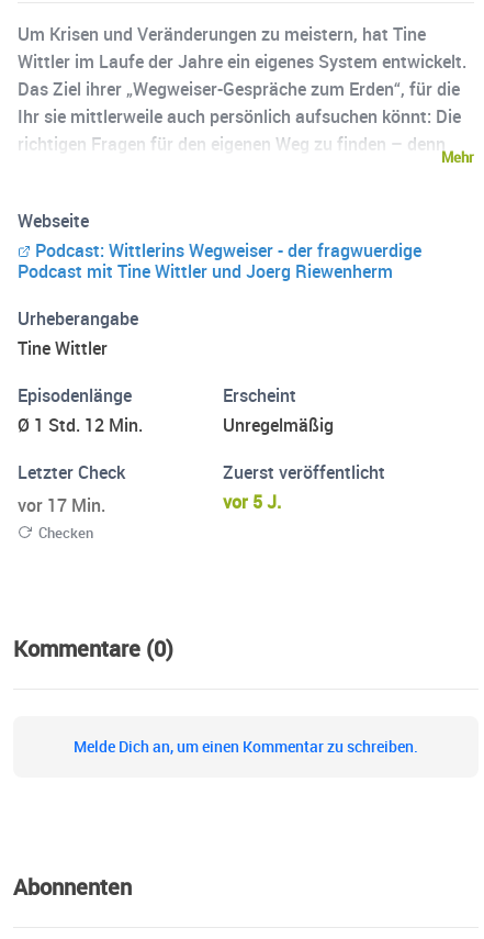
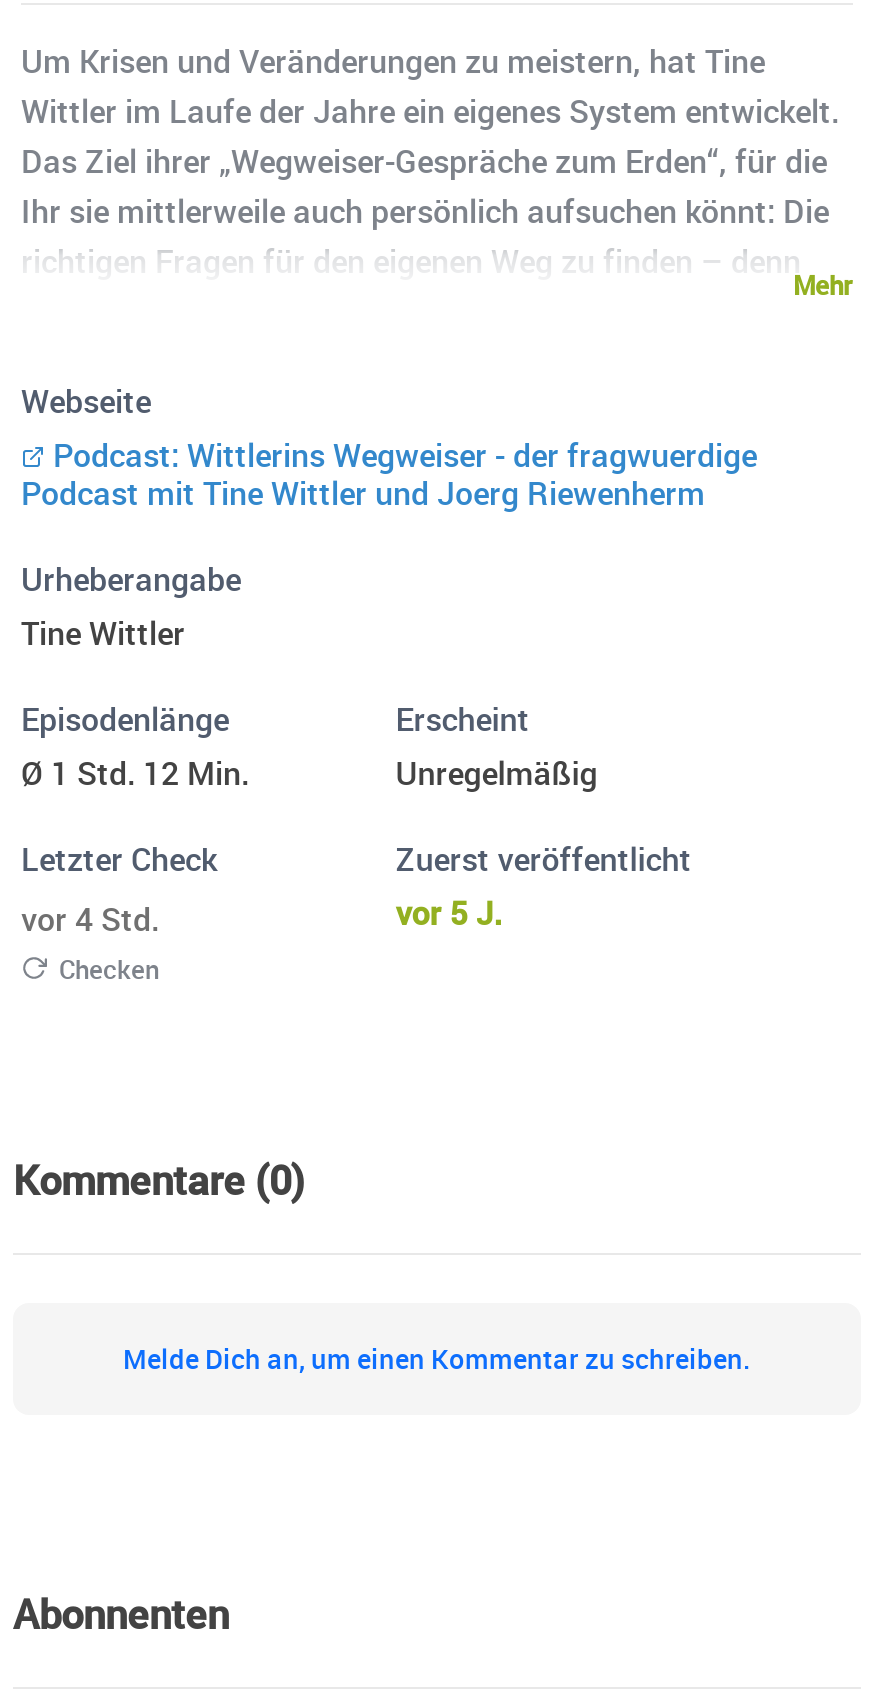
- vor 17 Min.
+ vor 4 Std.
